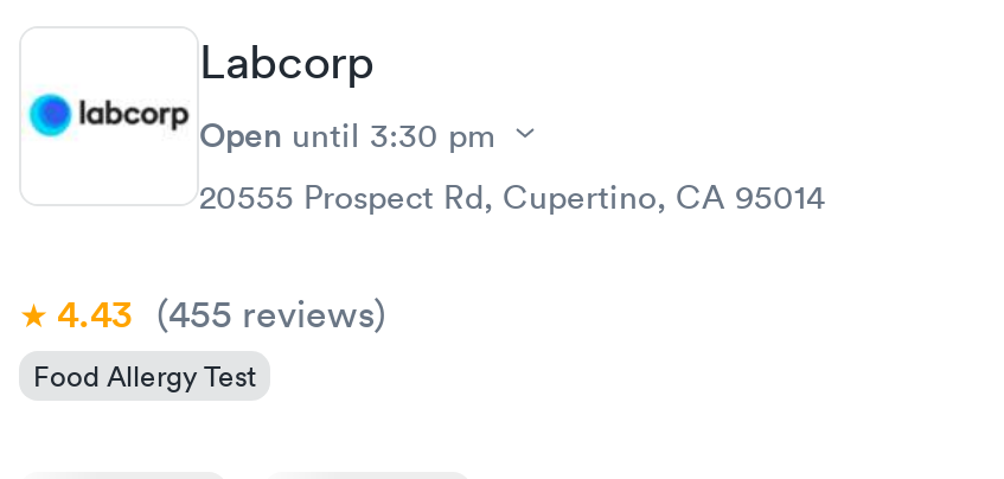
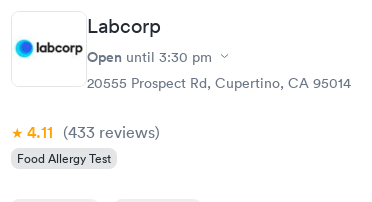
- 4.43 (455 reviews)
+ 4.11 (433 reviews)
